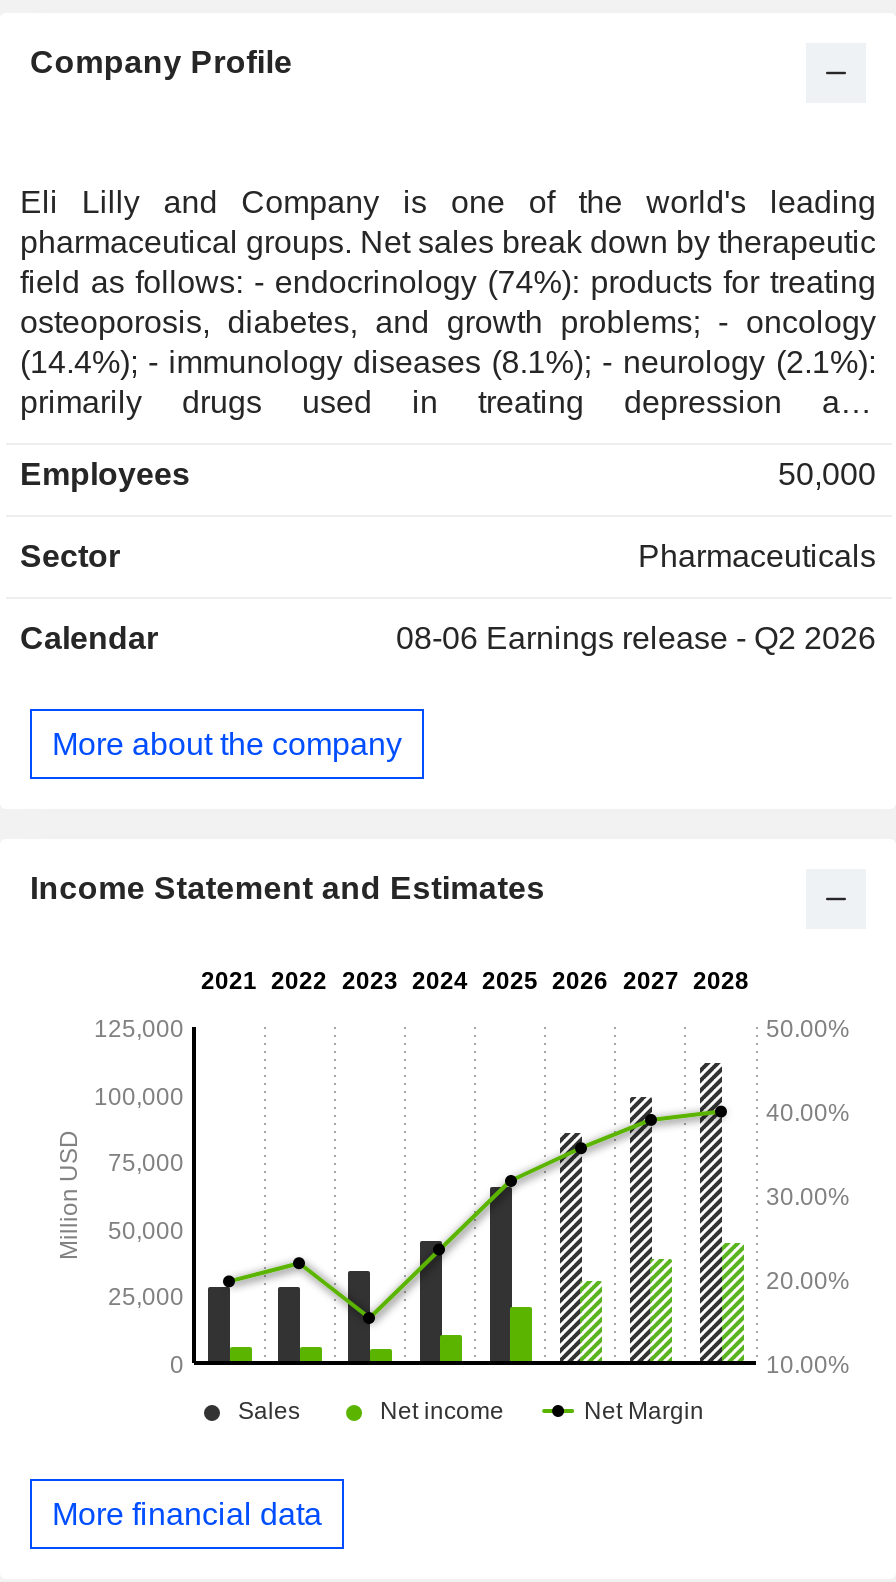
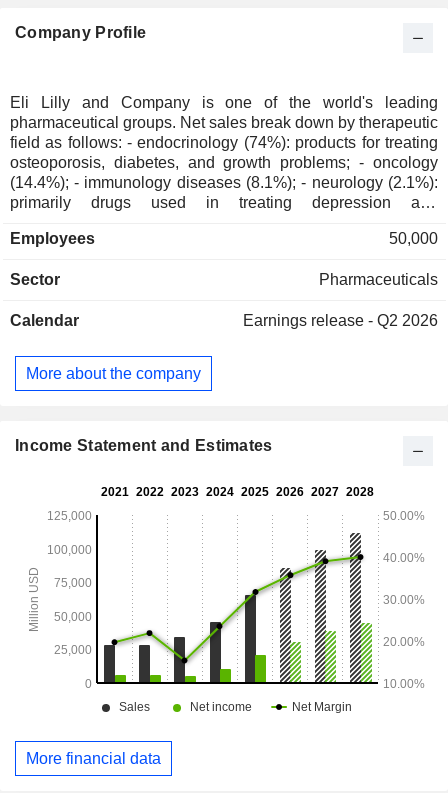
- 08-06 Earnings release - Q2 2026
+ Earnings release - Q2 2026
